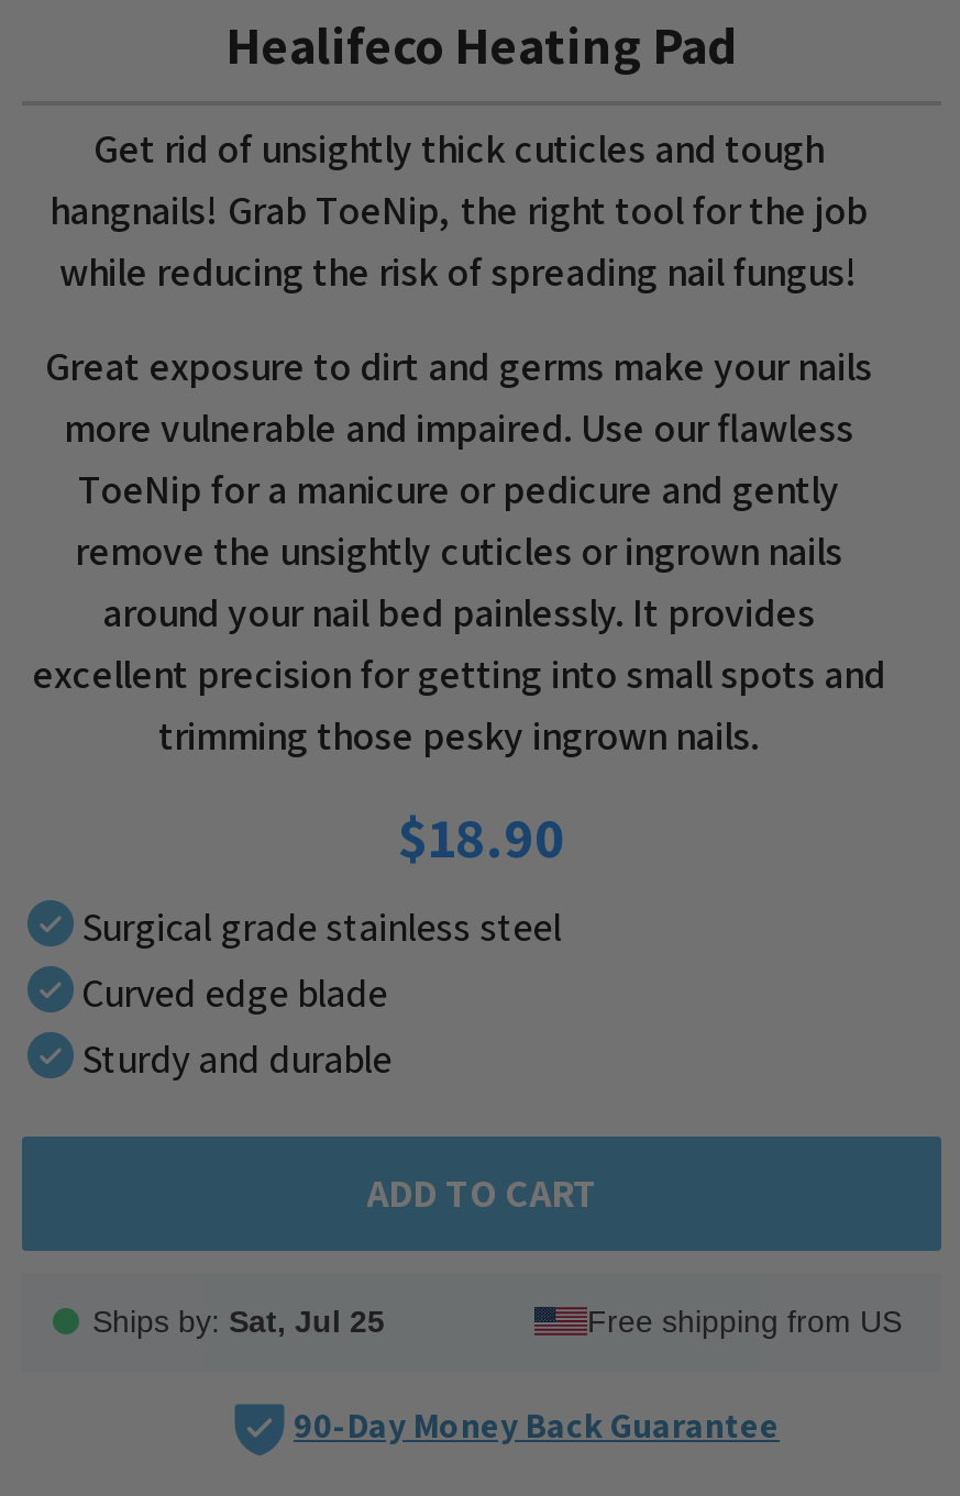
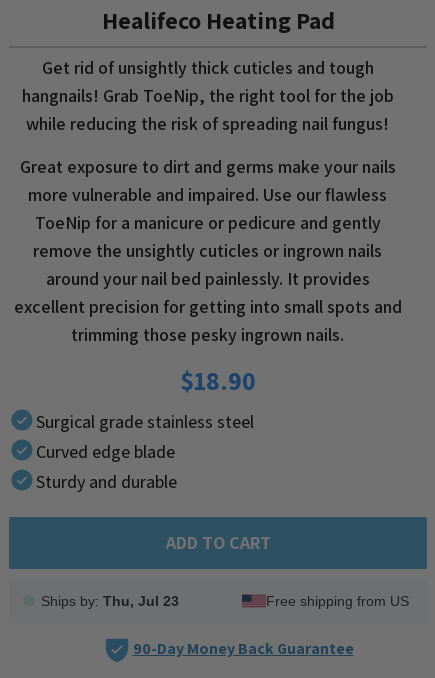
- Ships by: Sat, Jul 25
+ Ships by: Thu, Jul 23
